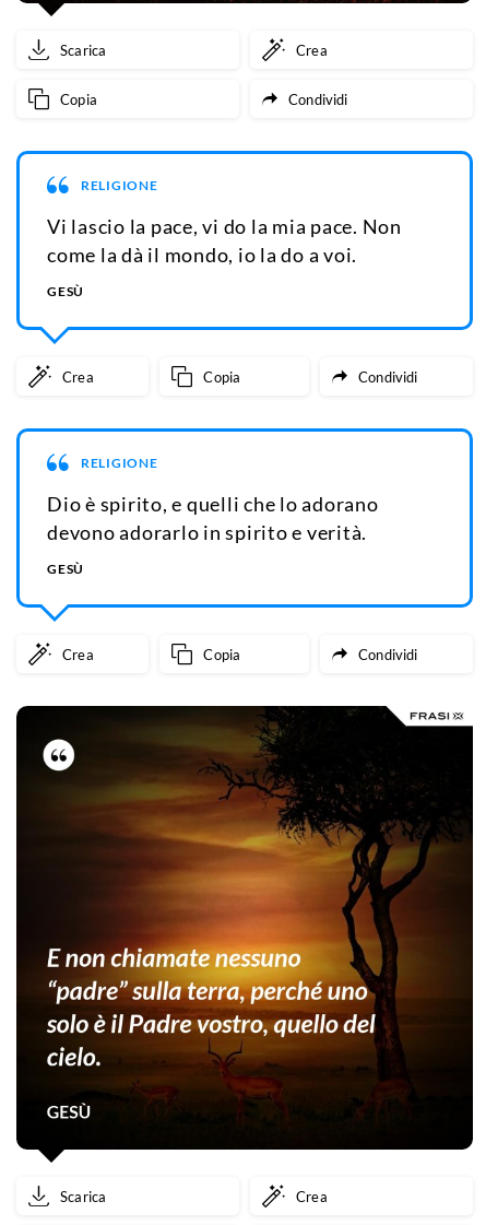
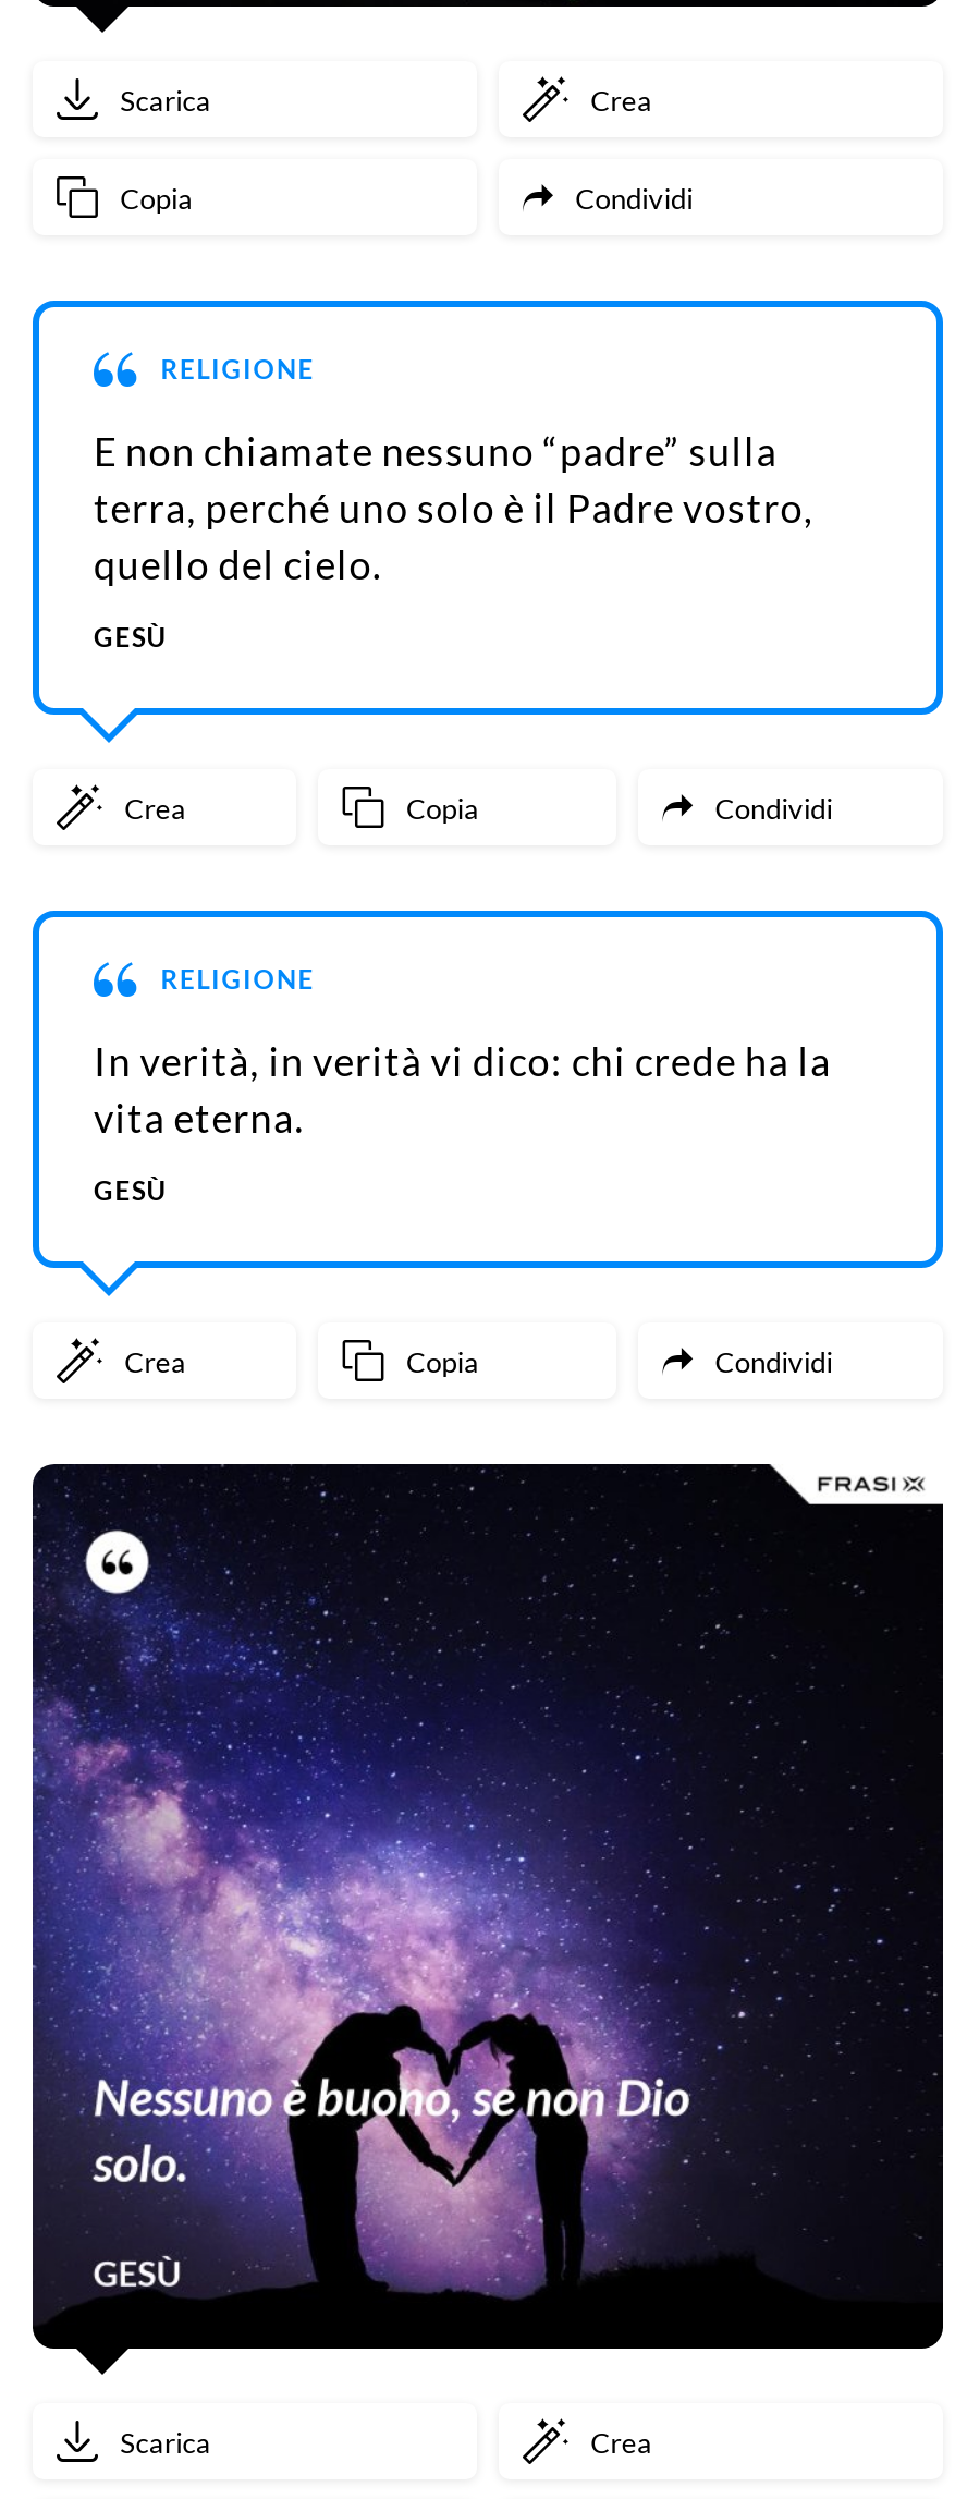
- Vi lascio la pace, vi do la mia pace. Non
- come la dà il mondo, io la do a voi.
+ E non chiamate nessuno “padre” sulla
+ terra, perché uno solo è il Padre vostro,
+ quello del cielo.

- Dio è spirito, e quelli che lo adorano
- devono adorarlo in spirito e verità.
+ In verità, in verità vi dico: chi crede ha la
+ vita eterna.

- [image]
+ [image]
